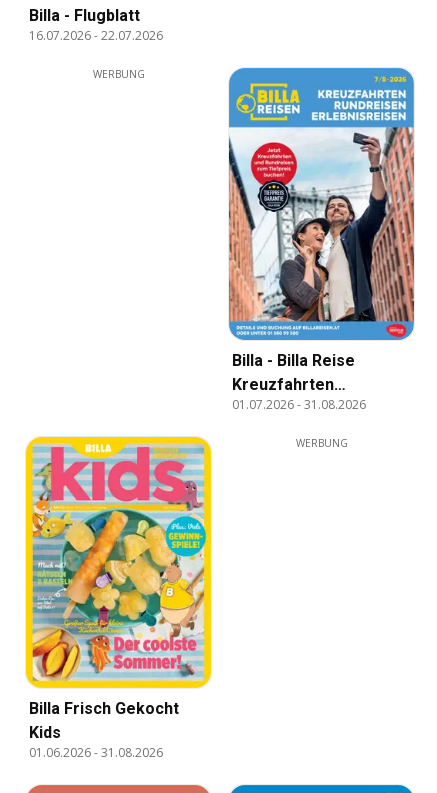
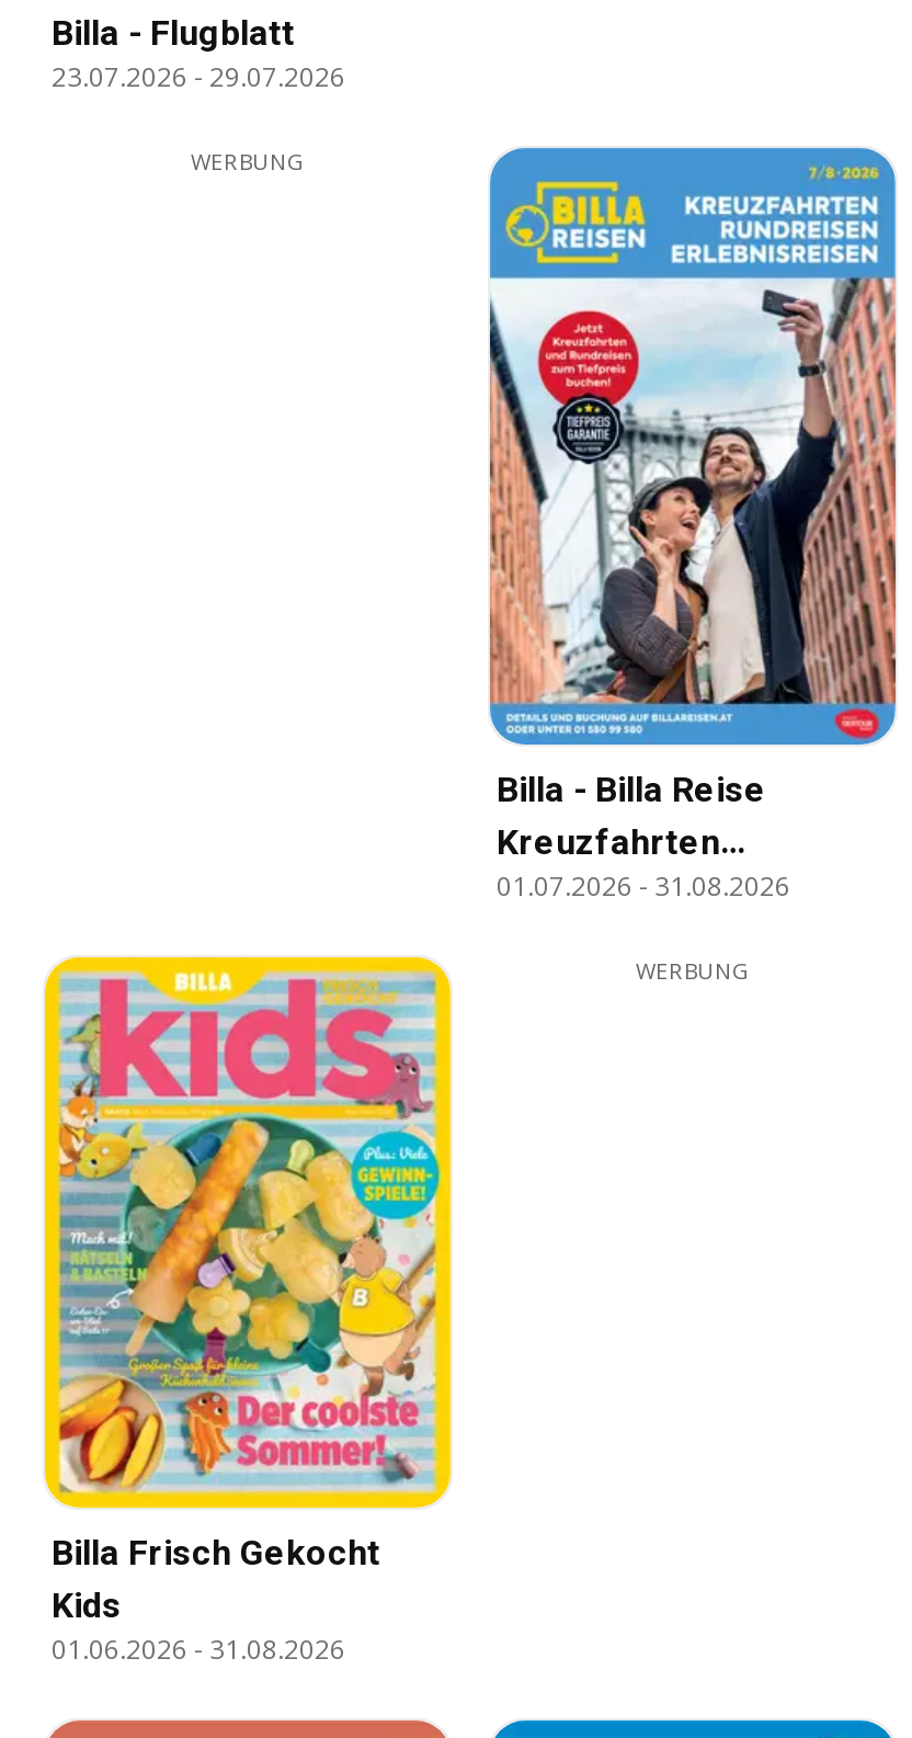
- 16.07.2026 - 22.07.2026
+ 23.07.2026 - 29.07.2026
